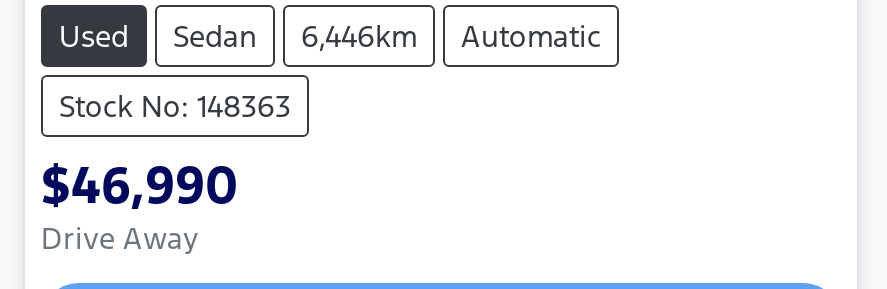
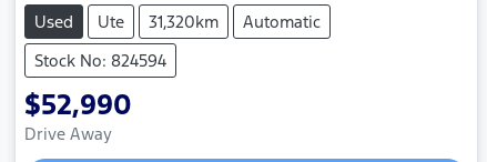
- Sedan
- 6,446km
+ Ute
+ 31,320km

- Stock No: 148363
+ Stock No: 824594

- $46,990
+ $52,990
